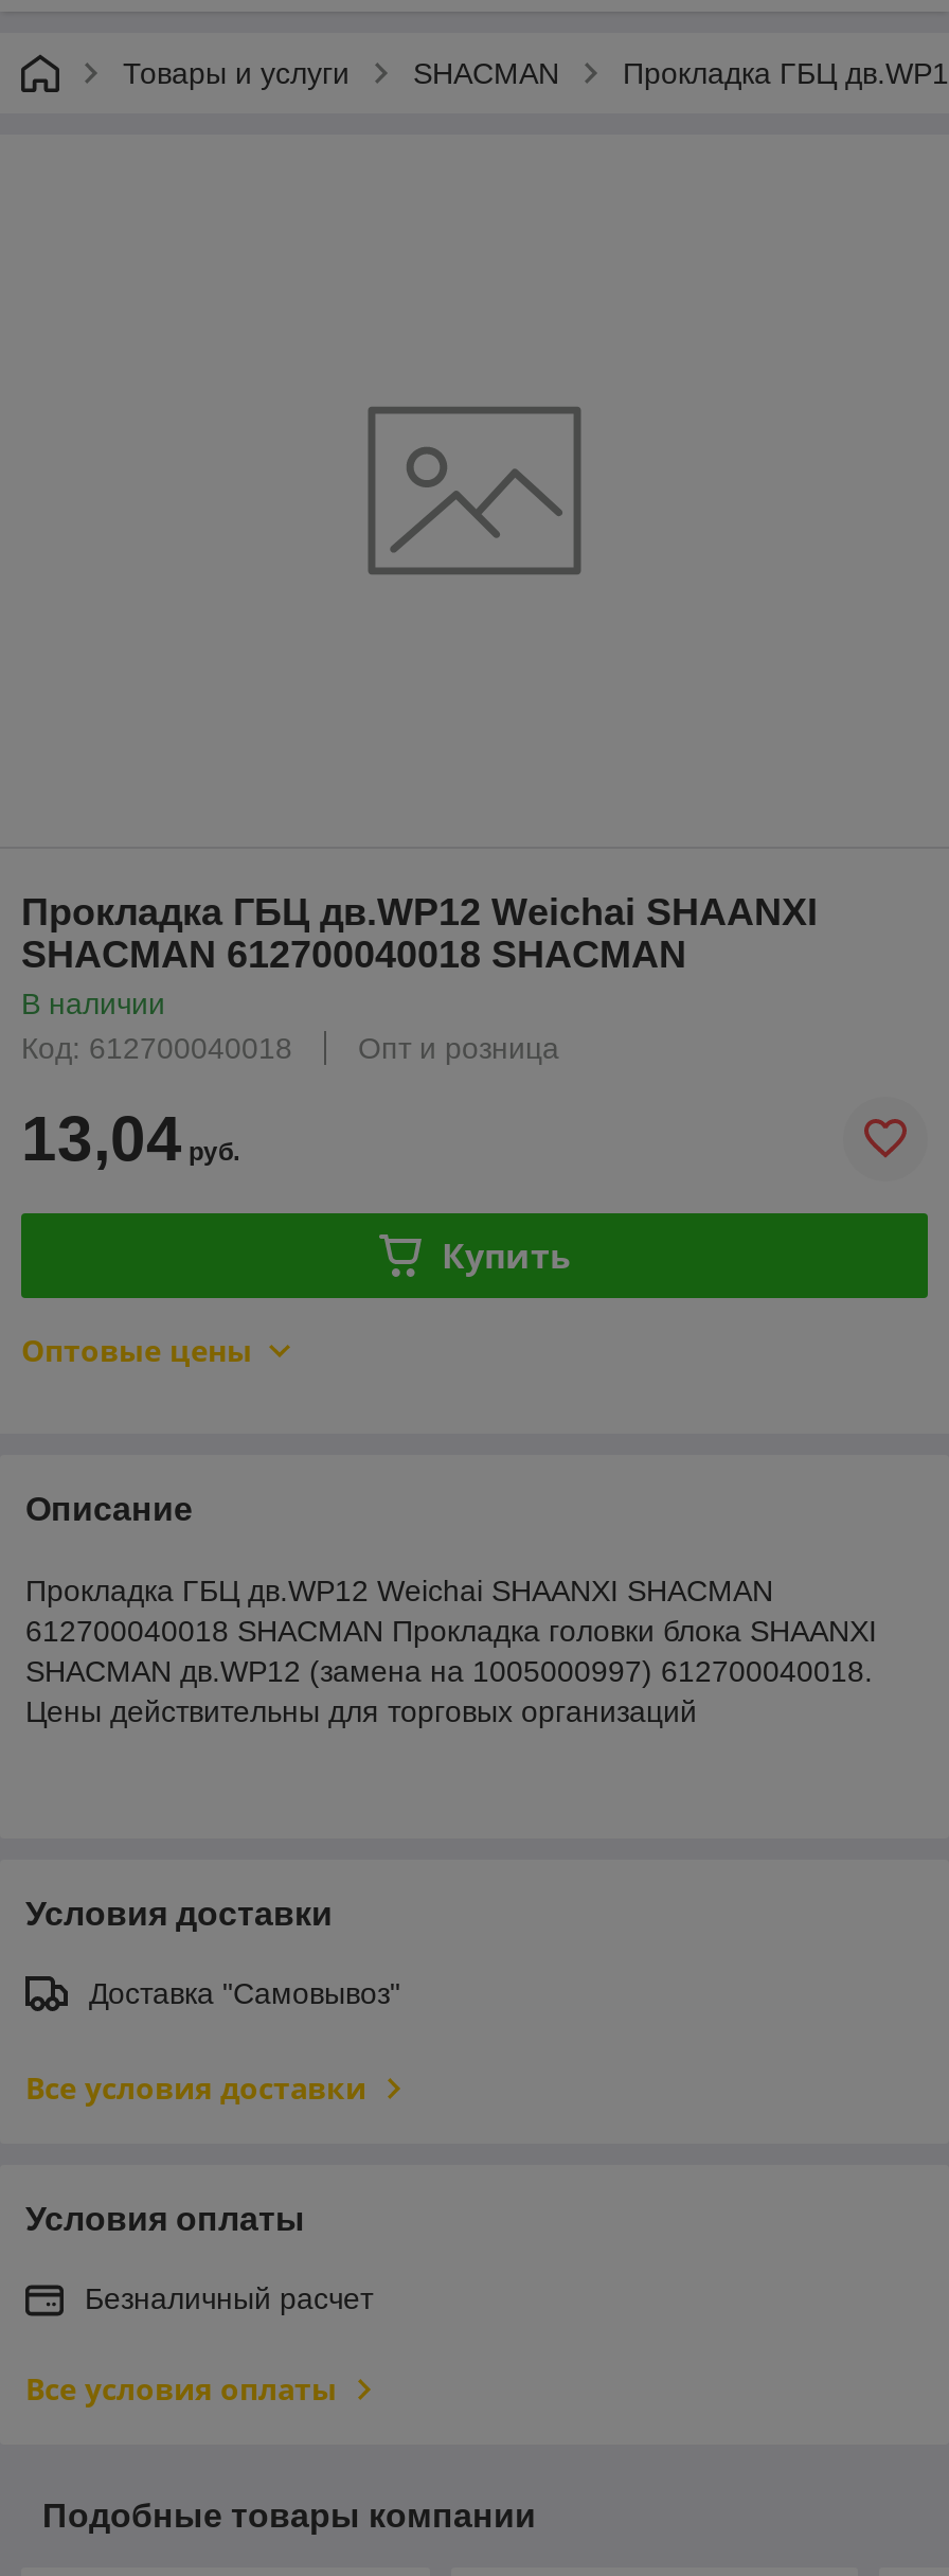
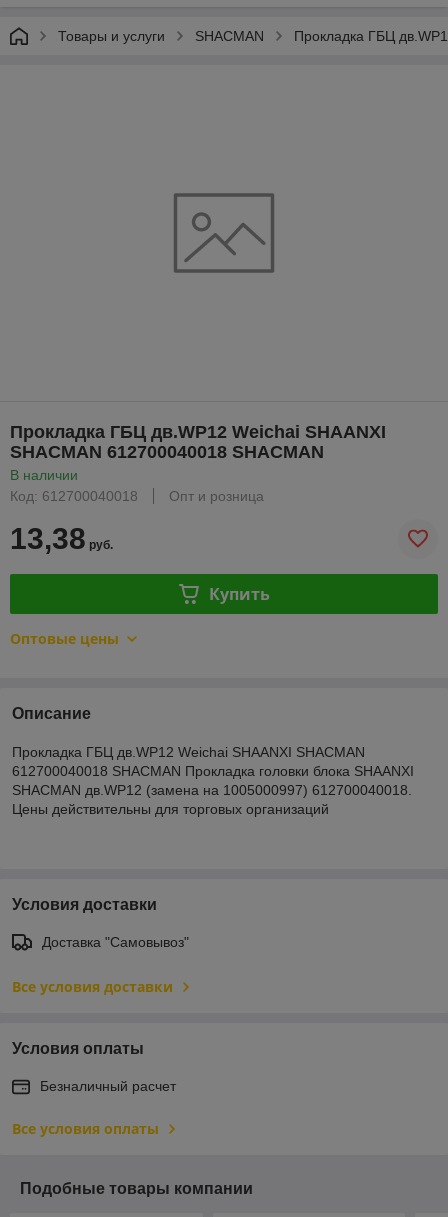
- 13,04руб.
+ 13,38руб.
